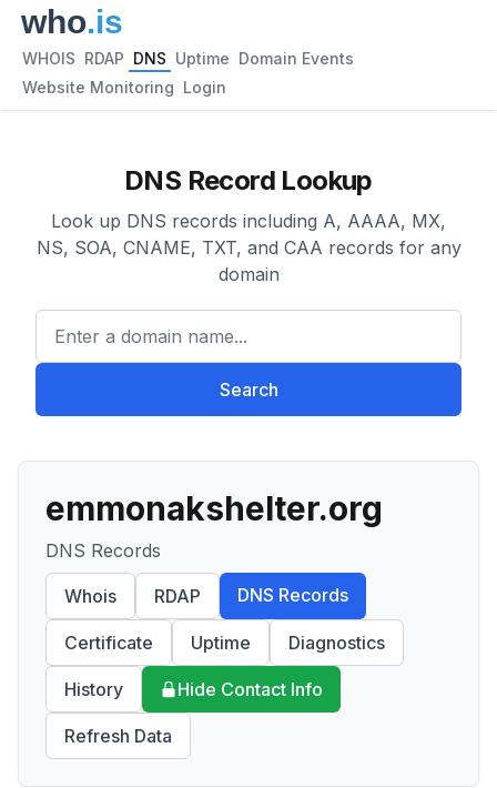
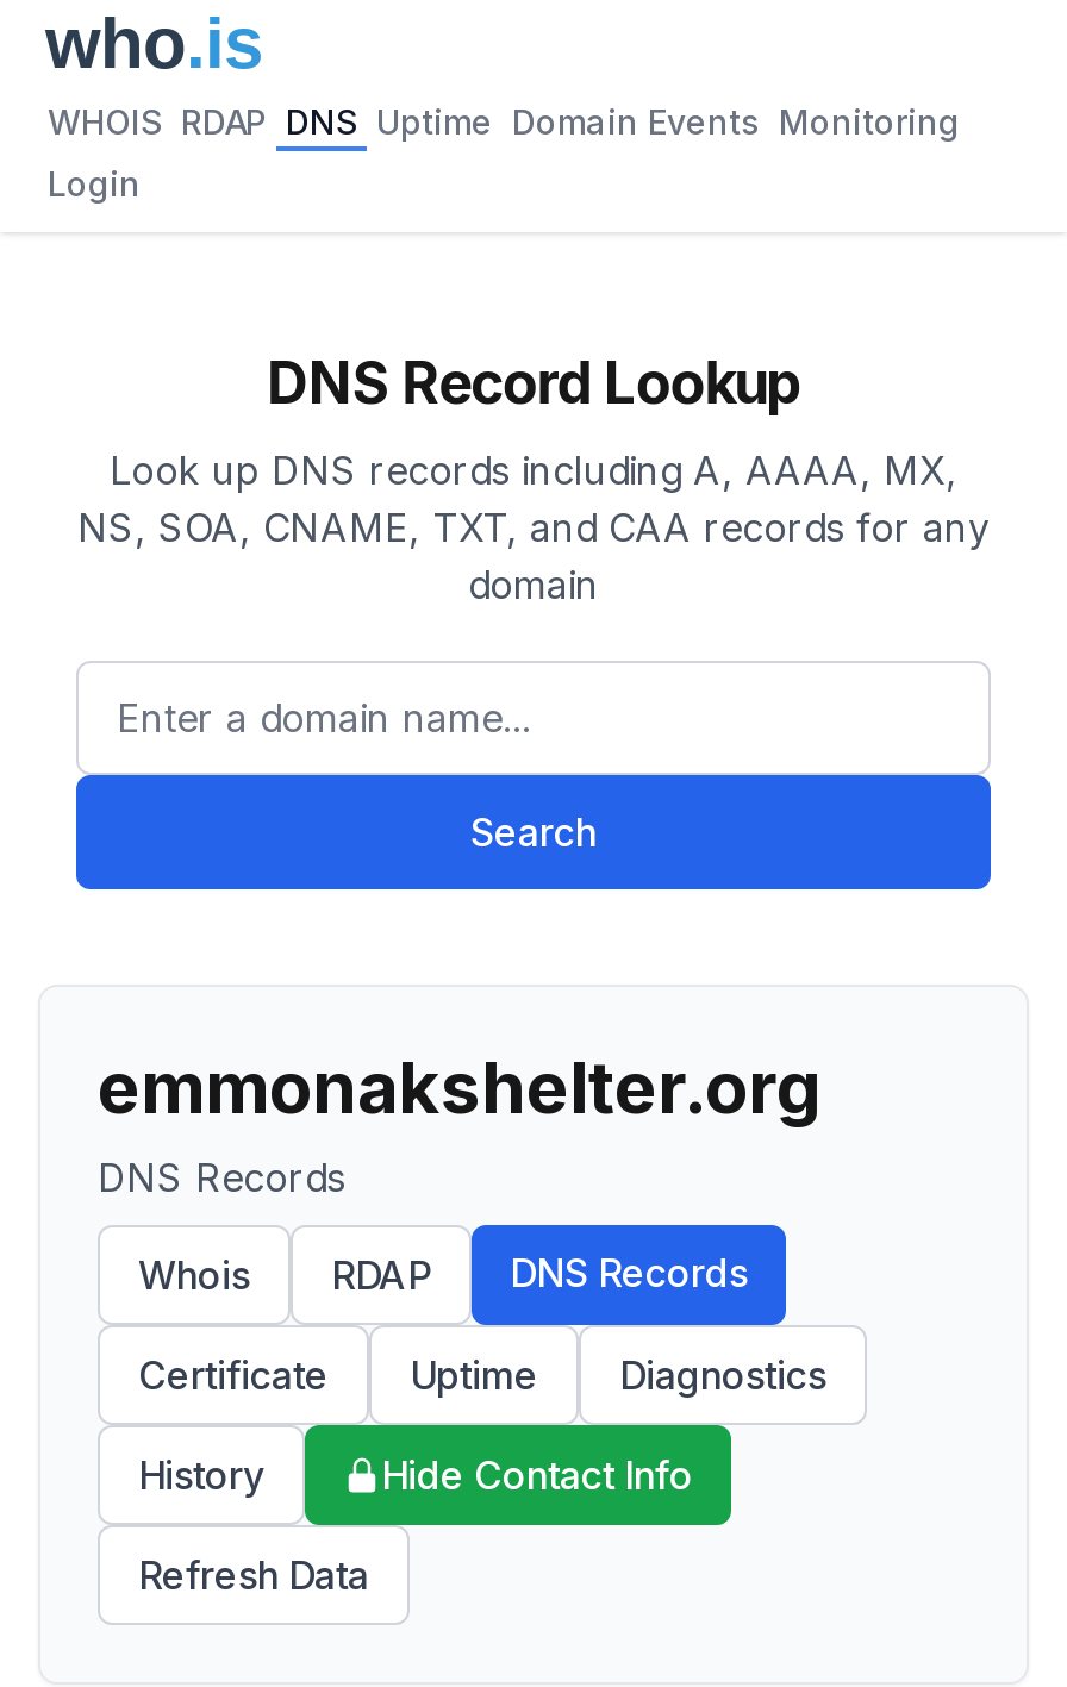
- WHOIS RDAP DNS Uptime Domain Events
+ WHOIS RDAP DNS Uptime Domain Events Monitoring

- Website Monitoring Login
+ Login
